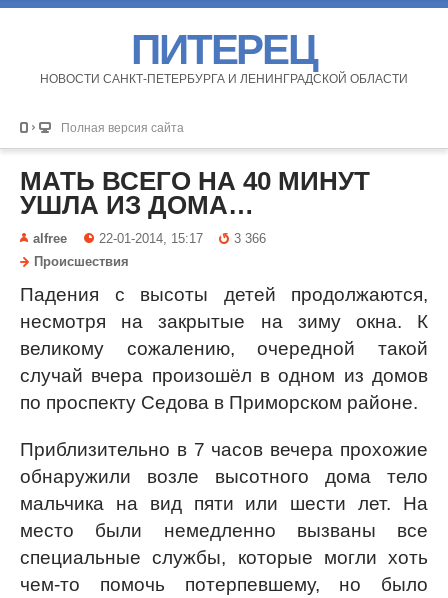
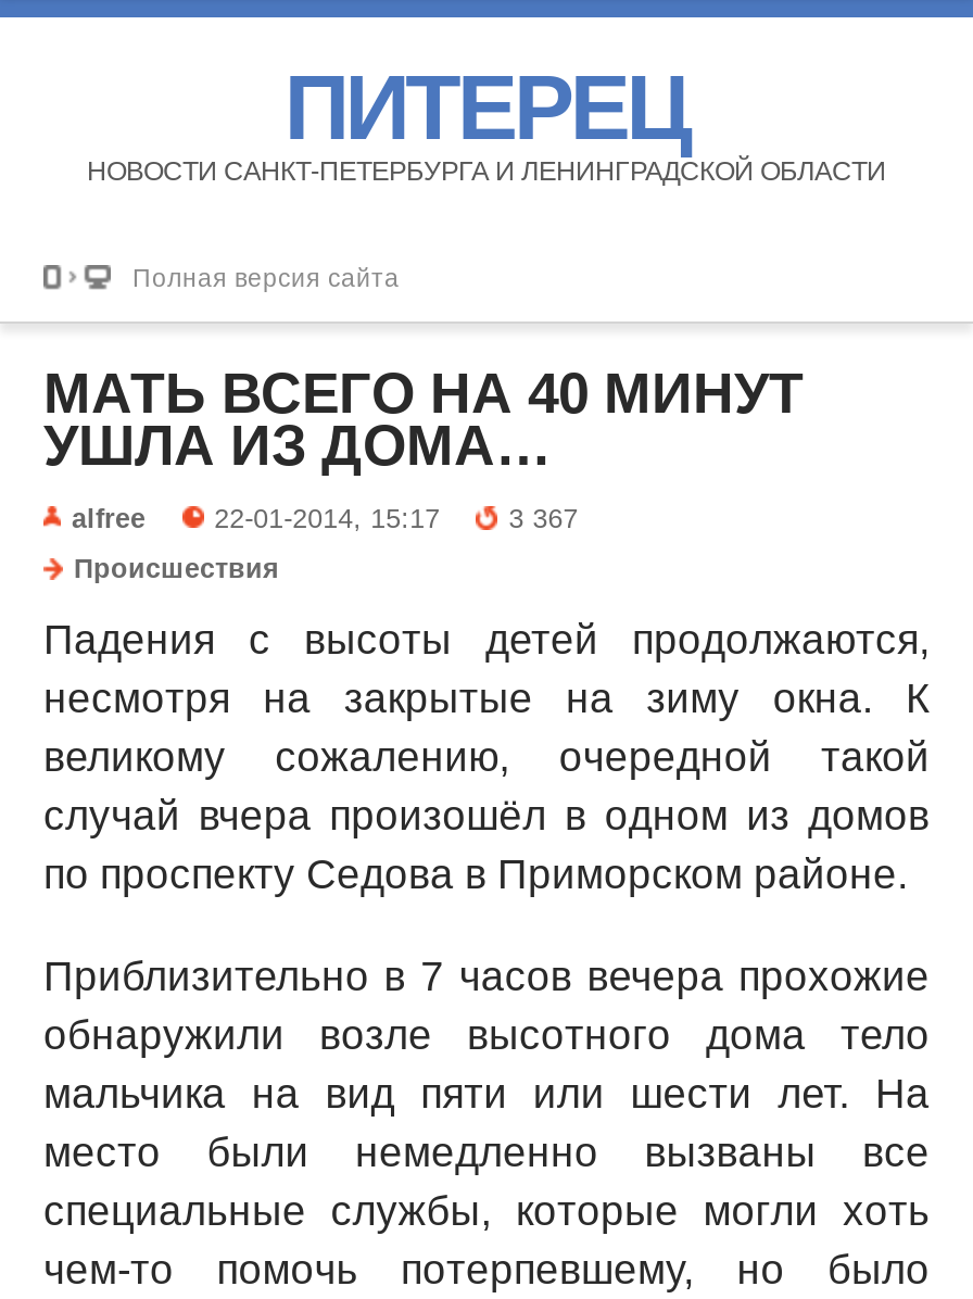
- 3 366
+ 3 367
